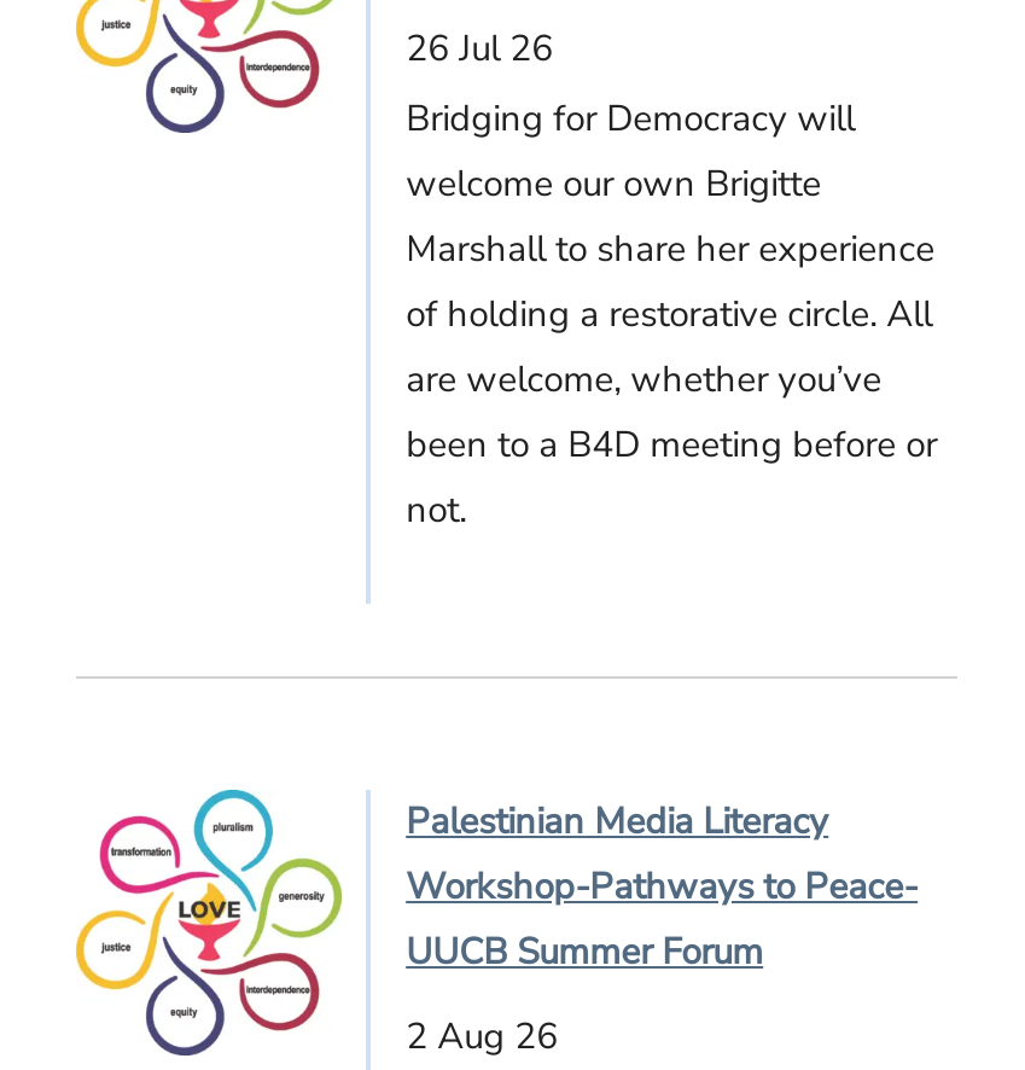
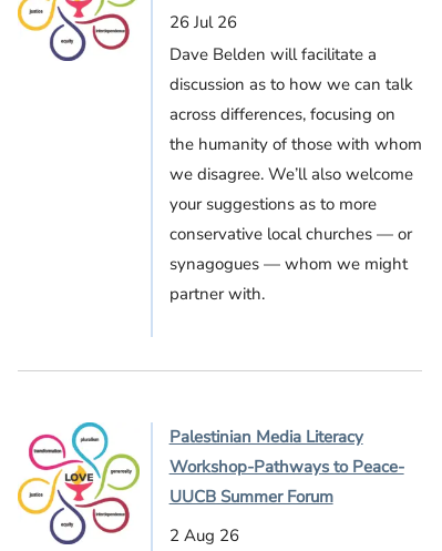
- Bridging for Democracy will
- welcome our own Brigitte
- Marshall to share her experience
- of holding a restorative circle. All
- are welcome, whether you’ve
- been to a B4D meeting before or
- not.
+ Dave Belden will facilitate a
+ discussion as to how we can talk
+ across differences, focusing on
+ the humanity of those with whom
+ we disagree. We’ll also welcome
+ your suggestions as to more
+ conservative local churches — or
+ synagogues — whom we might
+ partner with.
